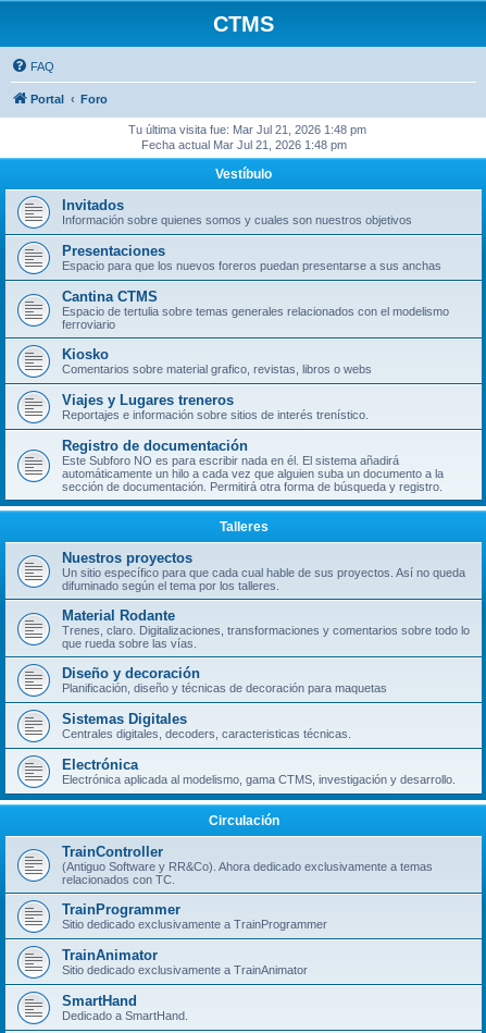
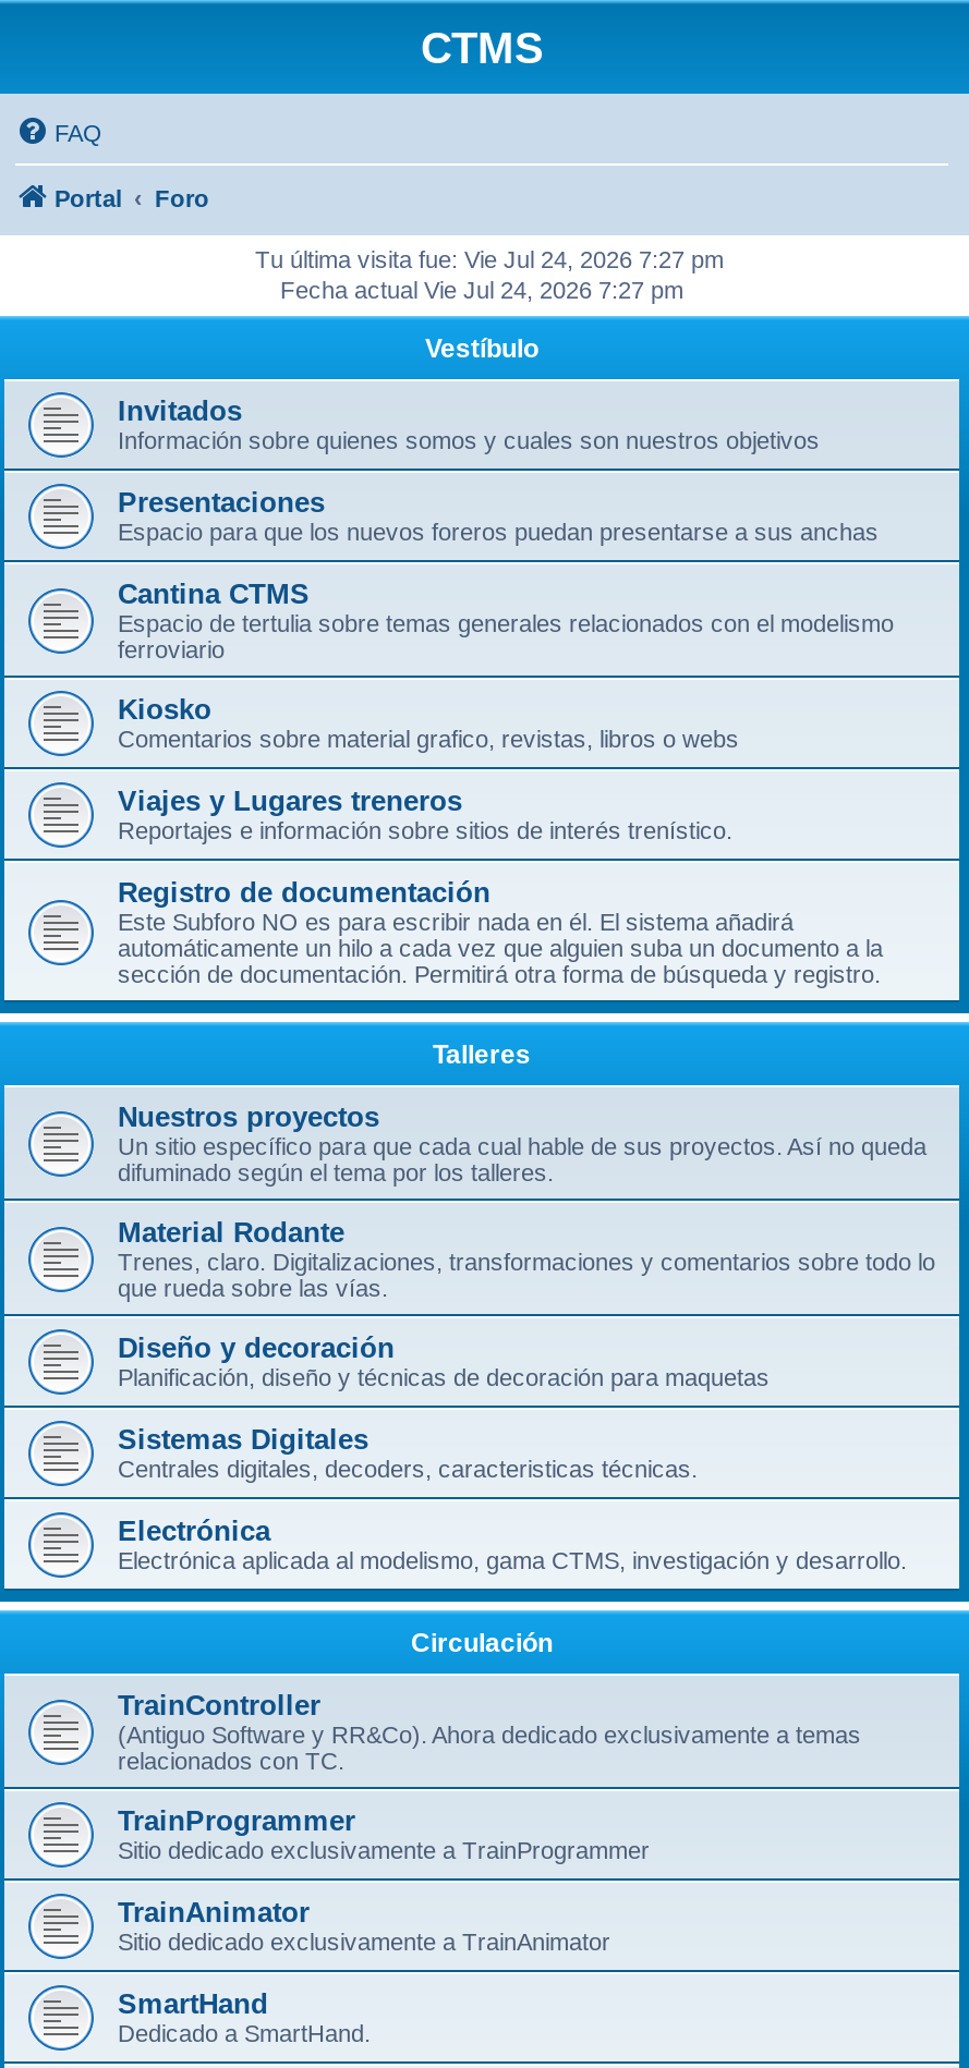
- Tu última visita fue: Mar Jul 21, 2026 1:48 pm
+ Tu última visita fue: Vie Jul 24, 2026 7:27 pm

- Fecha actual Mar Jul 21, 2026 1:48 pm
+ Fecha actual Vie Jul 24, 2026 7:27 pm
